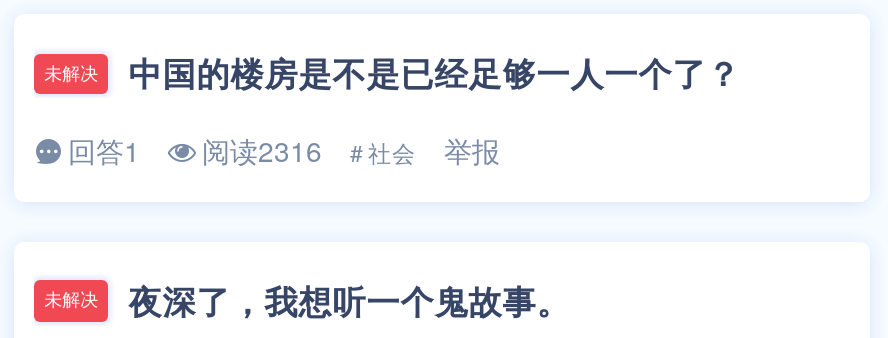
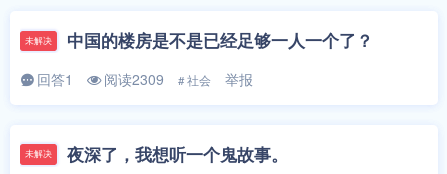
- 回答1 阅读2316 # 社会 举报
+ 回答1 阅读2309 # 社会 举报
